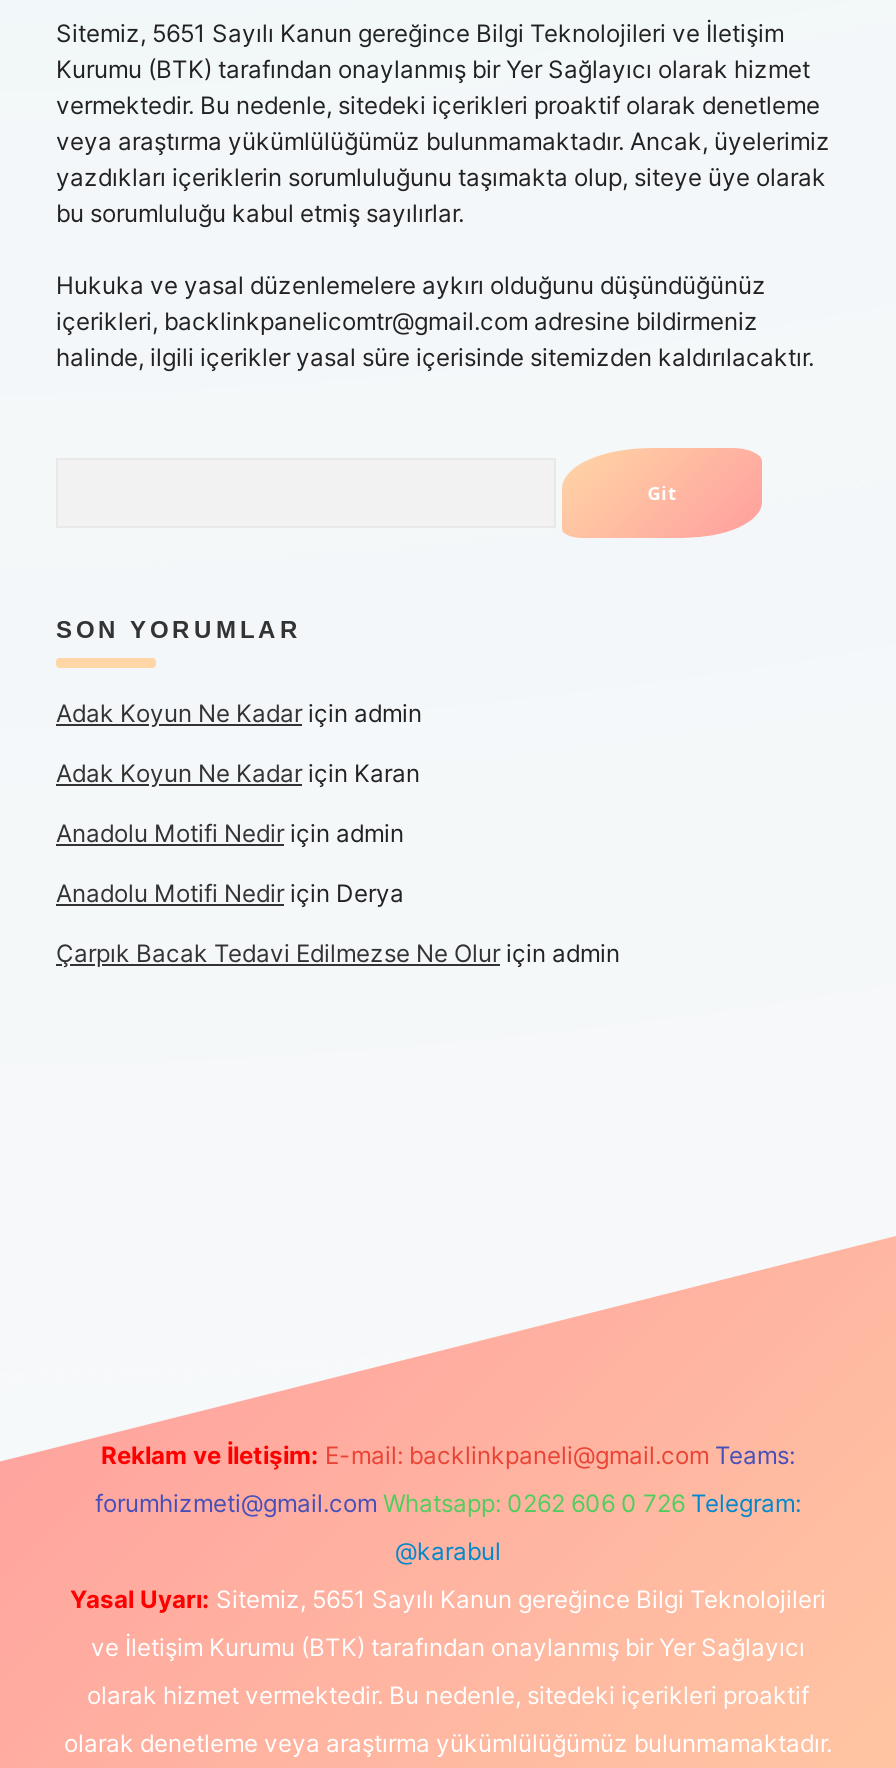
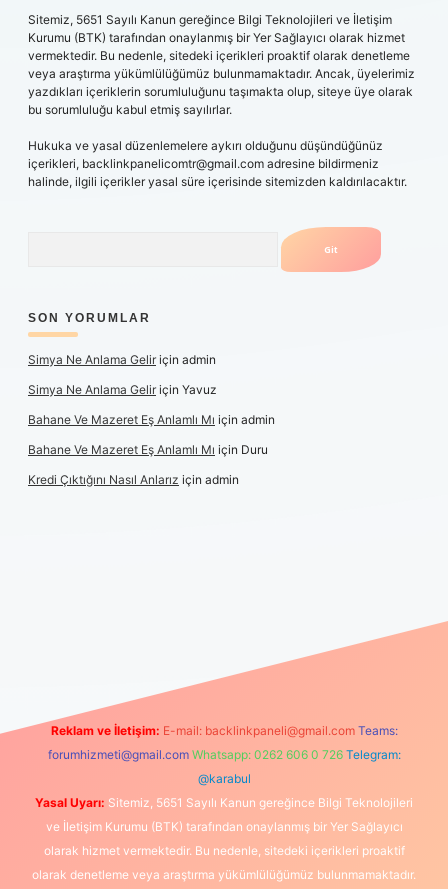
- Adak Koyun Ne Kadar için admin
+ Simya Ne Anlama Gelir için admin

- Adak Koyun Ne Kadar için Karan
+ Simya Ne Anlama Gelir için Yavuz

- Anadolu Motifi Nedir için admin
+ Bahane Ve Mazeret Eş Anlamlı Mı için admin

- Anadolu Motifi Nedir için Derya
+ Bahane Ve Mazeret Eş Anlamlı Mı için Duru

- Çarpık Bacak Tedavi Edilmezse Ne Olur için admin
+ Kredi Çıktığını Nasıl Anlarız için admin
